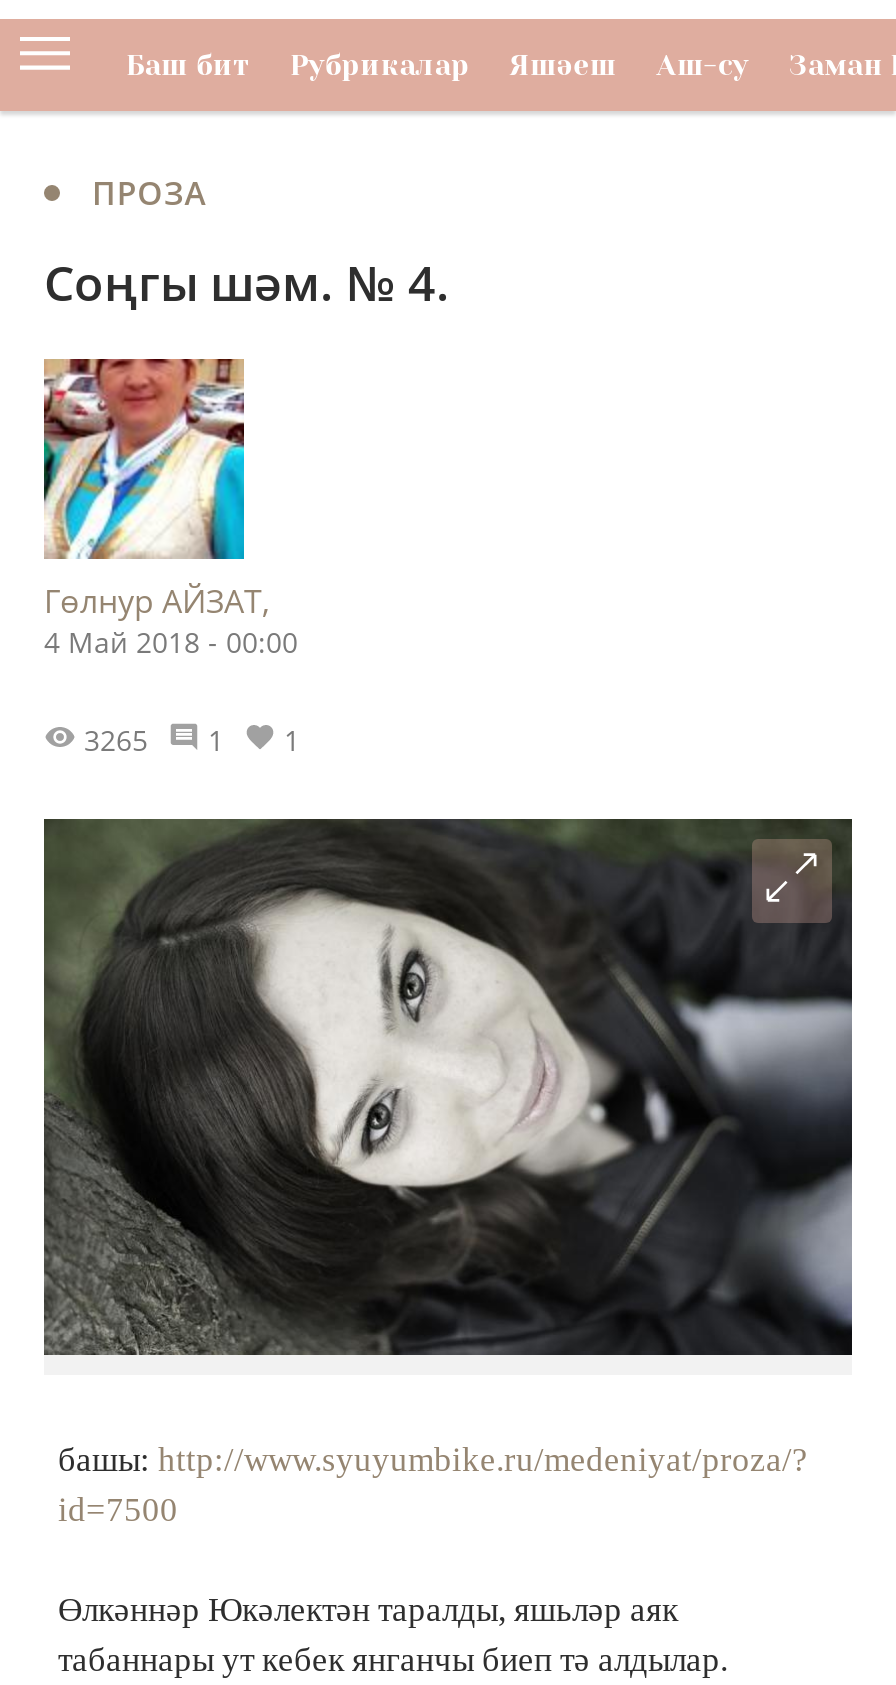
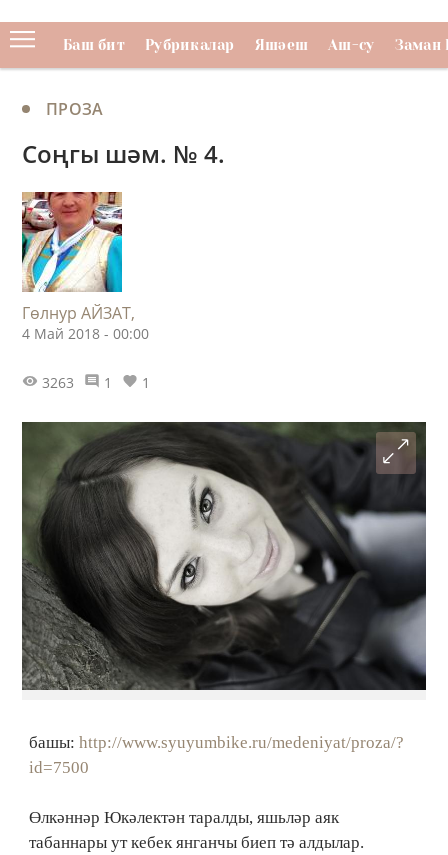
- 3265 1 1
+ 3263 1 1
